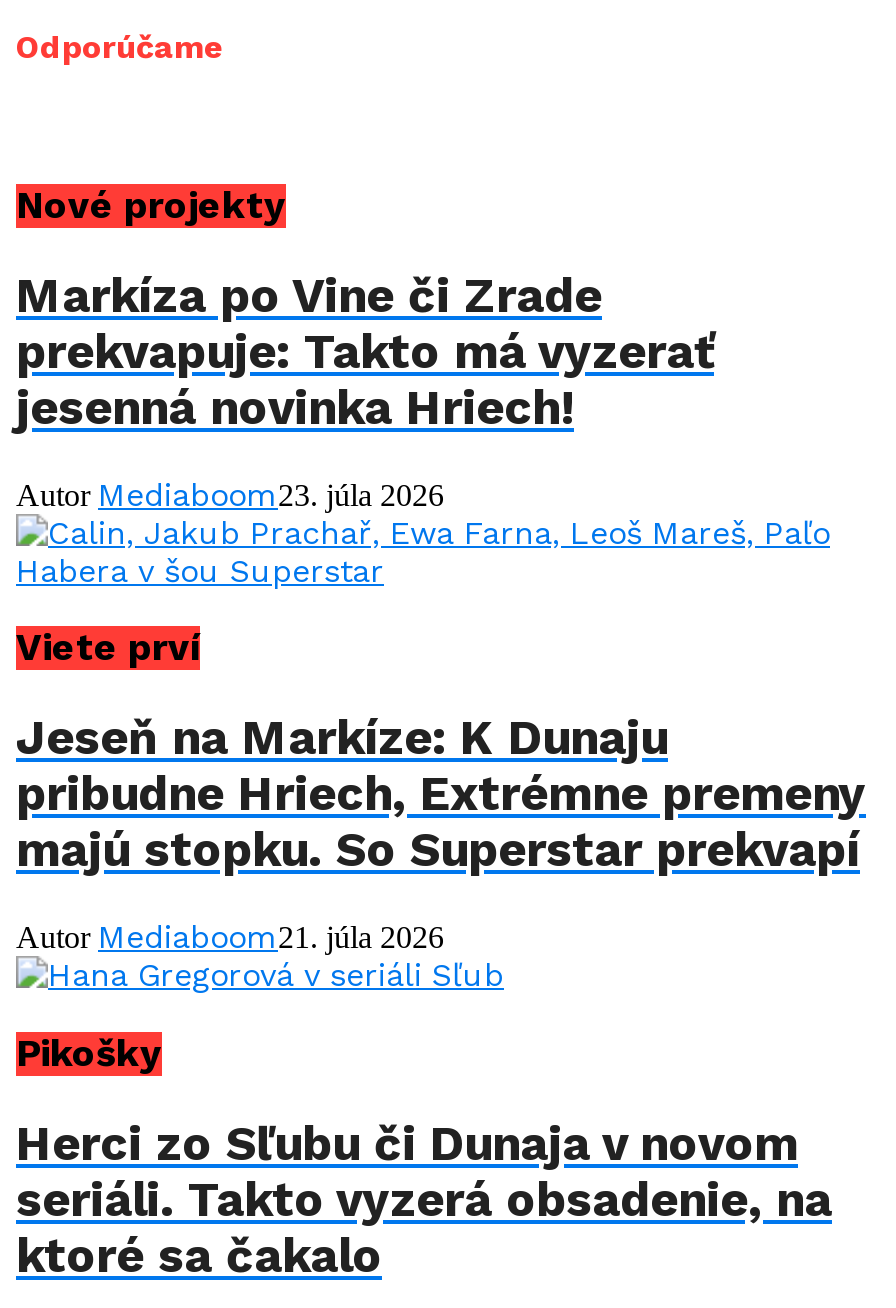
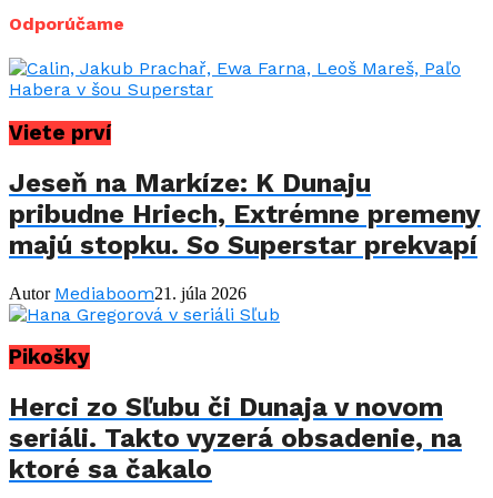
- Nové projekty
- Markíza po Vine či Zrade
- prekvapuje: Takto má vyzerať
- jesenná novinka Hriech!
- Autor Mediaboom23. júla 2026
